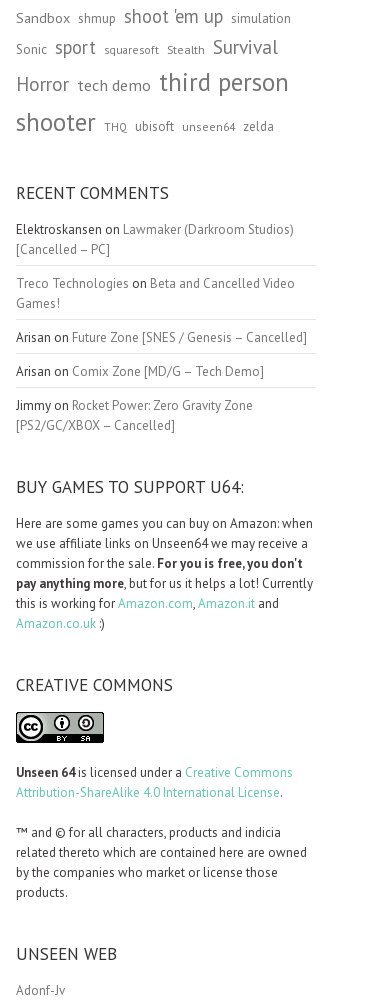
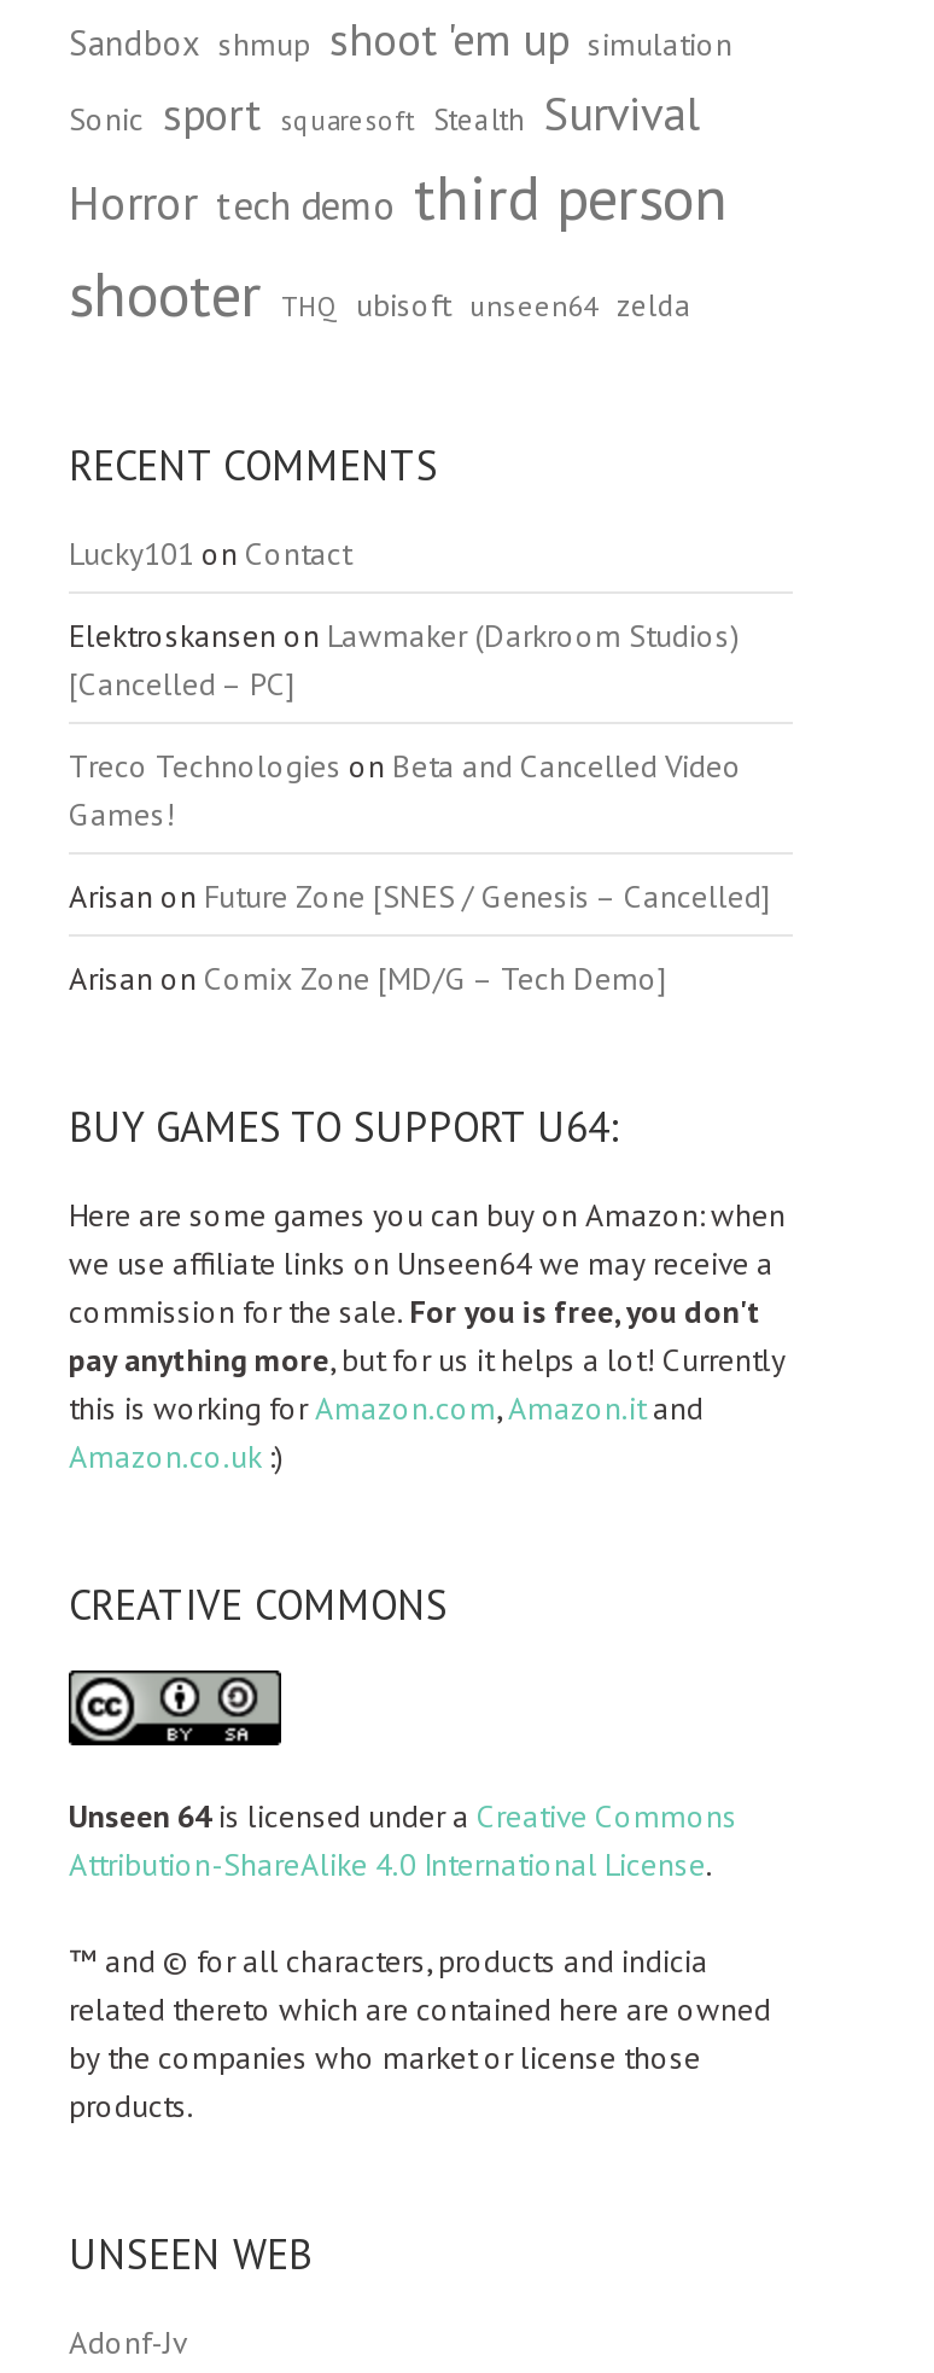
+ Lucky101 on Contact

moved down: Elektroskansen on Lawmaker (Darkroom Studios) | [Cancelled – PC] | Treco Technologies on Beta and Cancelled Video | Games! | Arisan on Future Zone [SNES / Genesis – Cancelled] | Arisan on Comix Zone [MD/G – Tech Demo]

- Jimmy on Rocket Power: Zero Gravity Zone
- [PS2/GC/XBOX – Cancelled]
